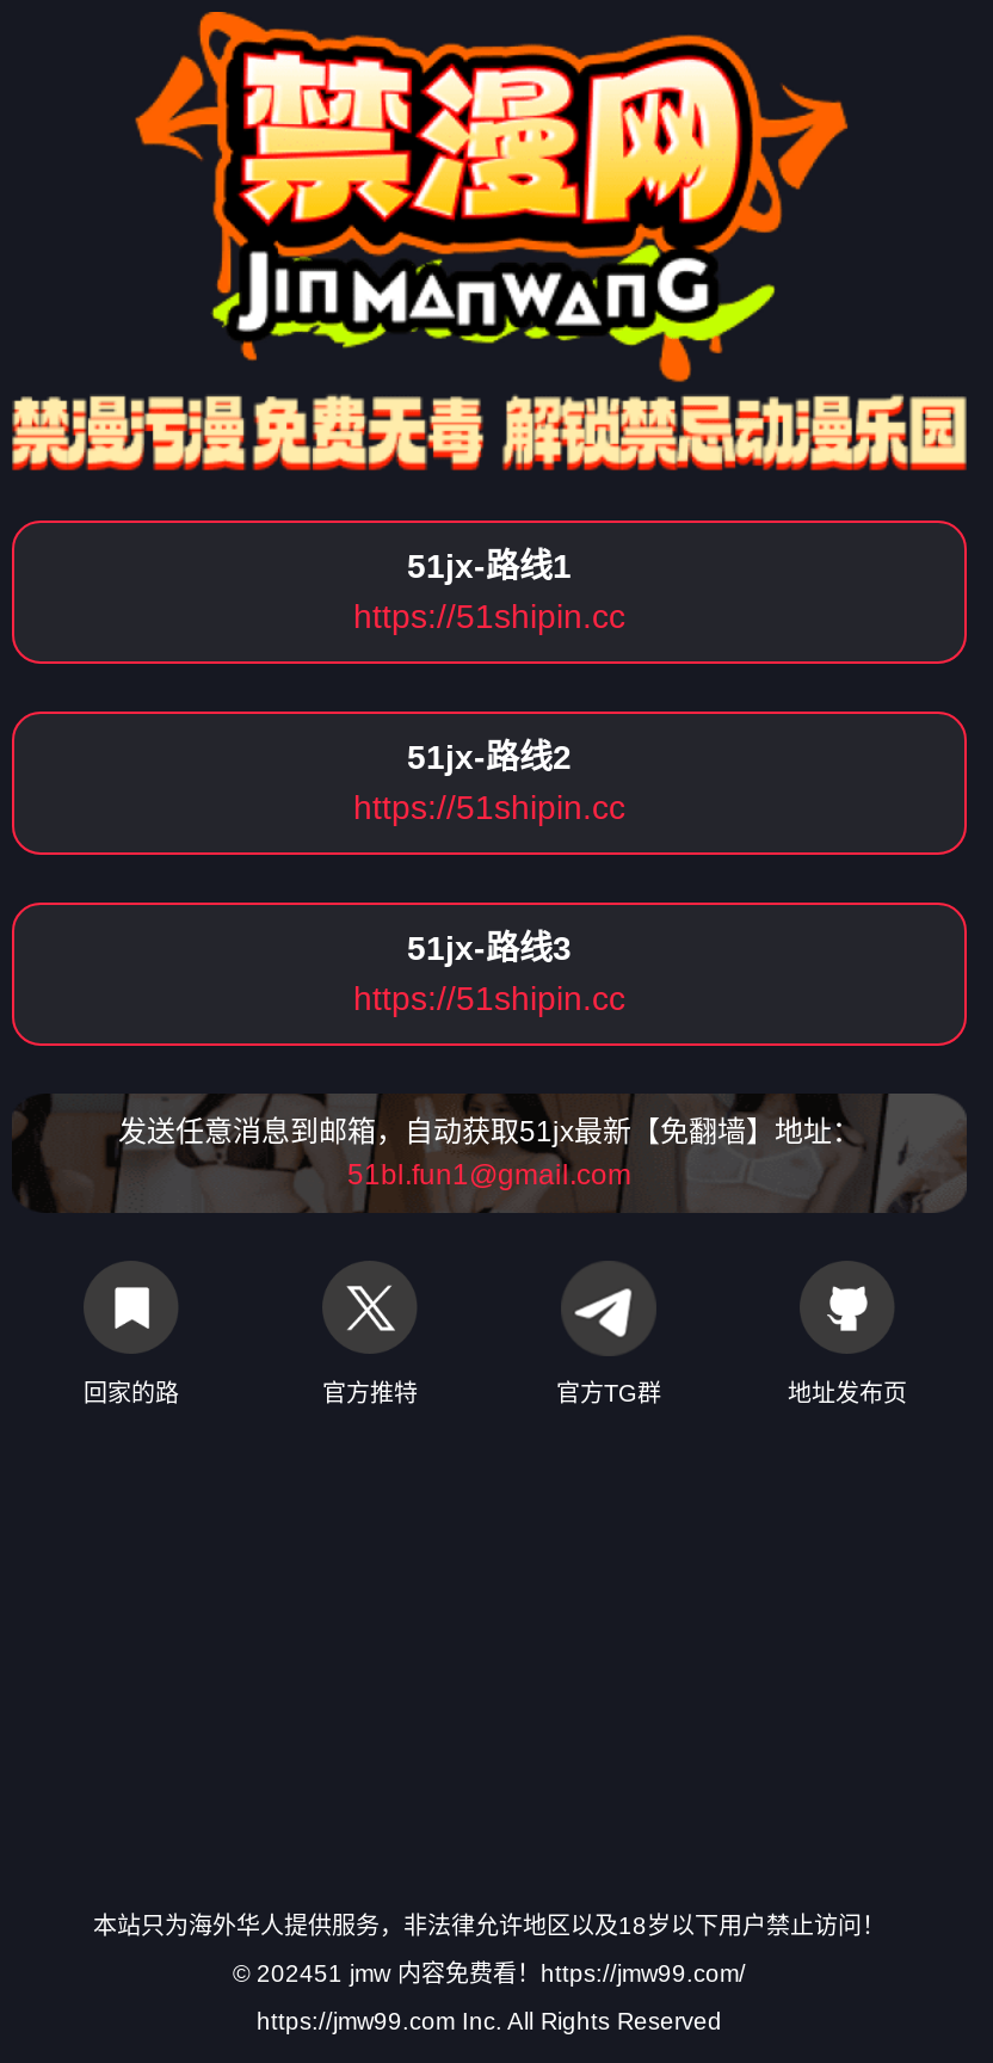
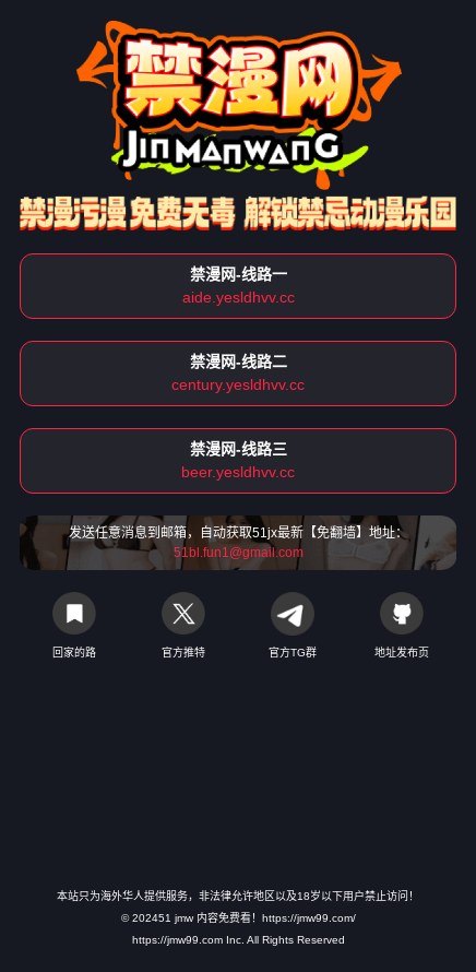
- 51jx-路线1
- https://51shipin.cc
+ 禁漫网-线路一
+ aide.yesldhvv.cc

- 51jx-路线2
- https://51shipin.cc
+ 禁漫网-线路二
+ century.yesldhvv.cc

- 51jx-路线3
- https://51shipin.cc
+ 禁漫网-线路三
+ beer.yesldhvv.cc
